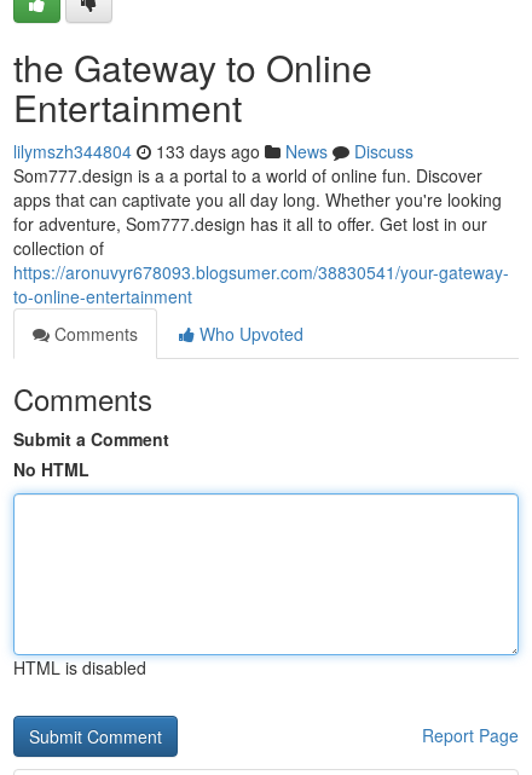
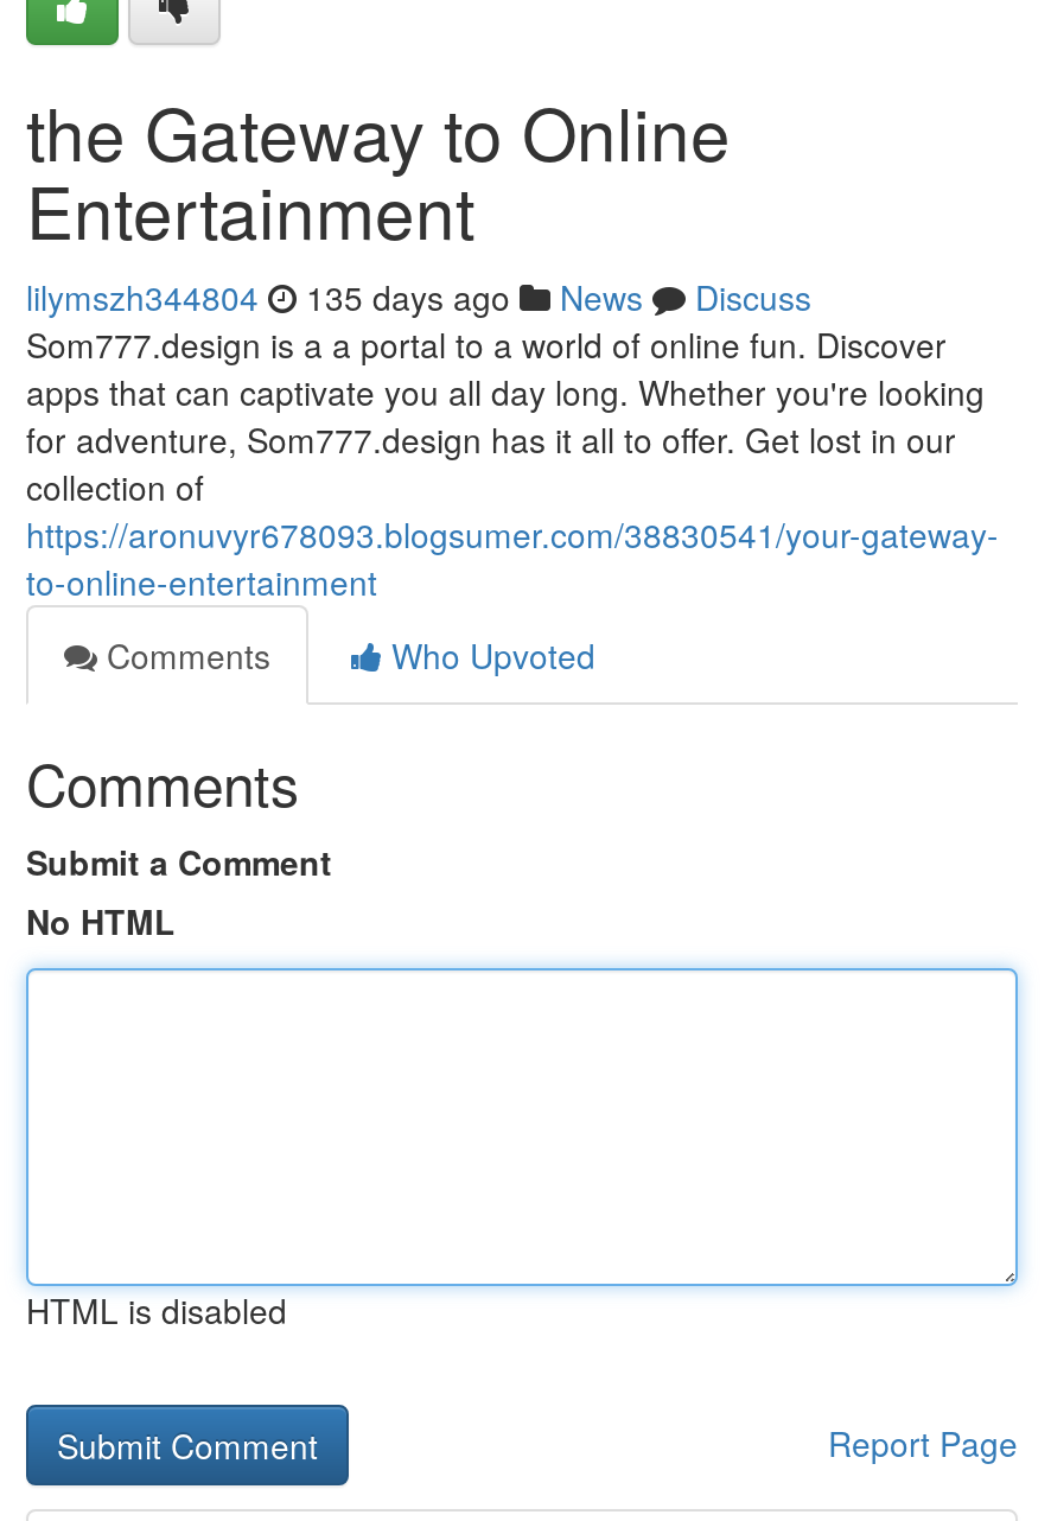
- lilymszh344804 133 days ago News Discuss
+ lilymszh344804 135 days ago News Discuss
